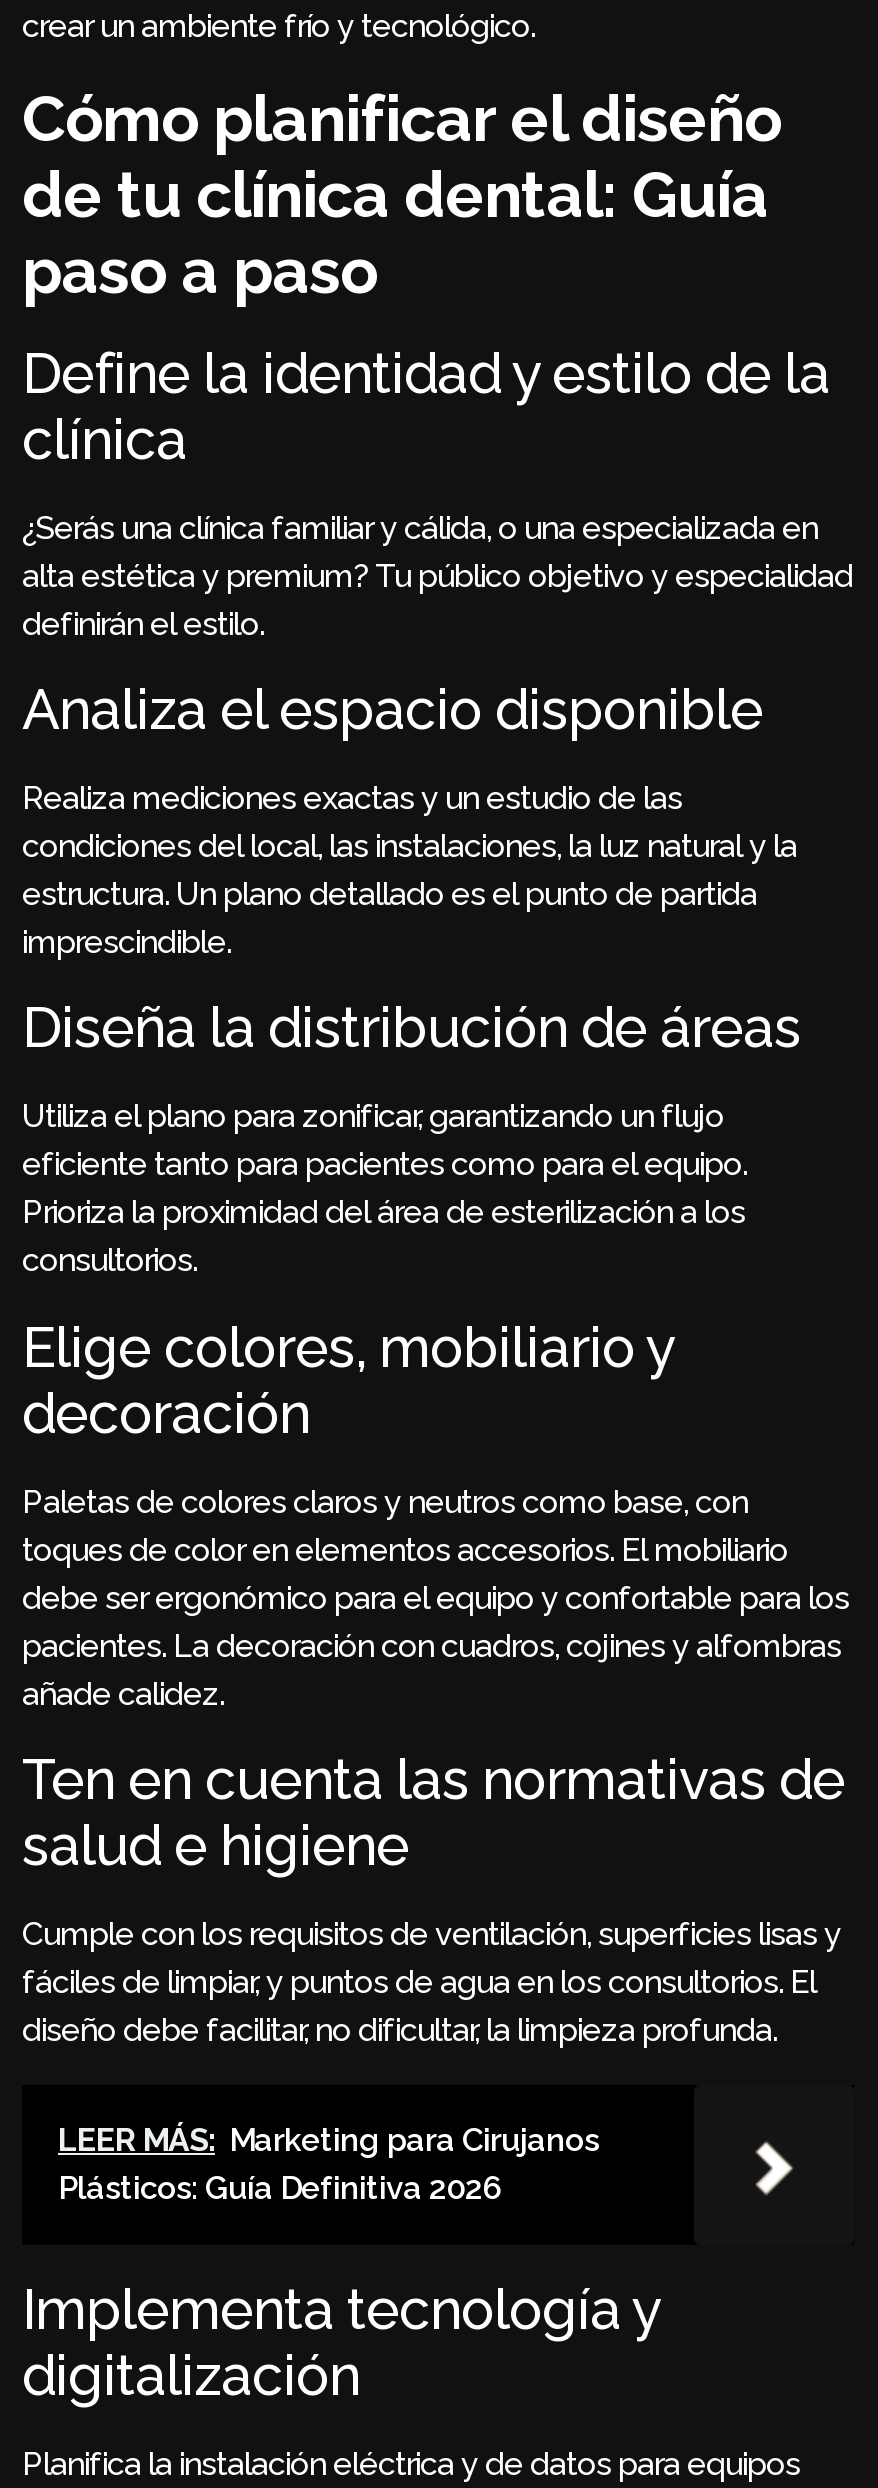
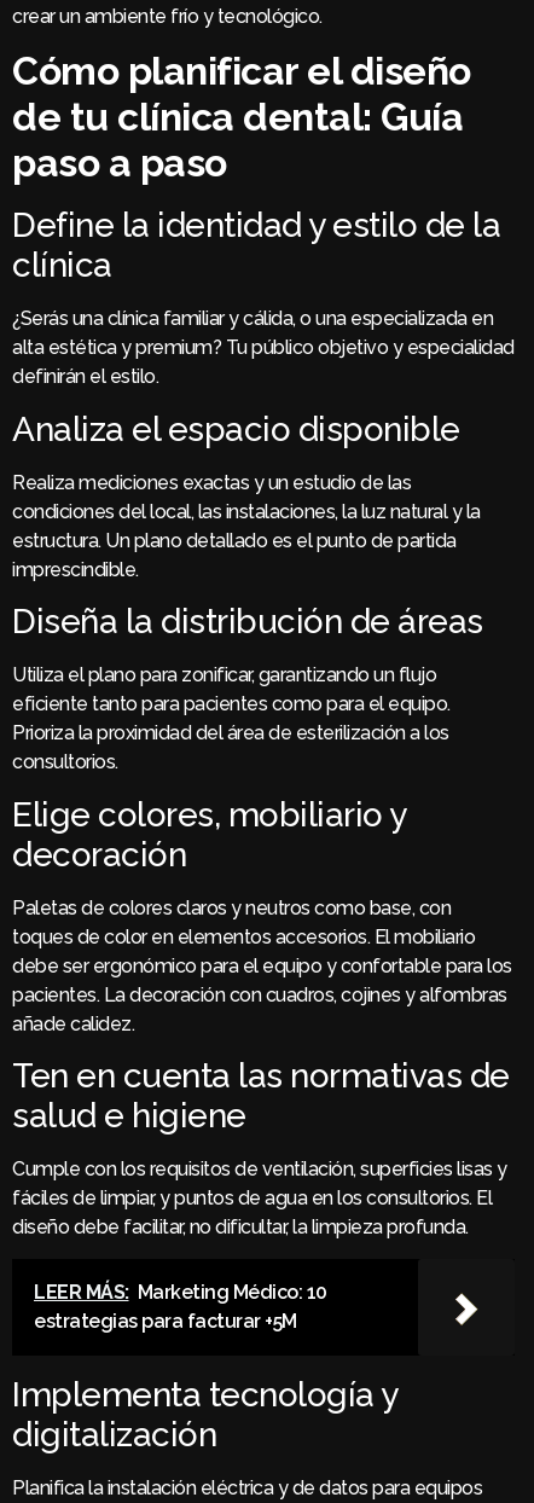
- LEER MÁS: Marketing para Cirujanos
- Plásticos: Guía Definitiva 2026
+ LEER MÁS: Marketing Médico: 10
+ estrategias para facturar +5M
